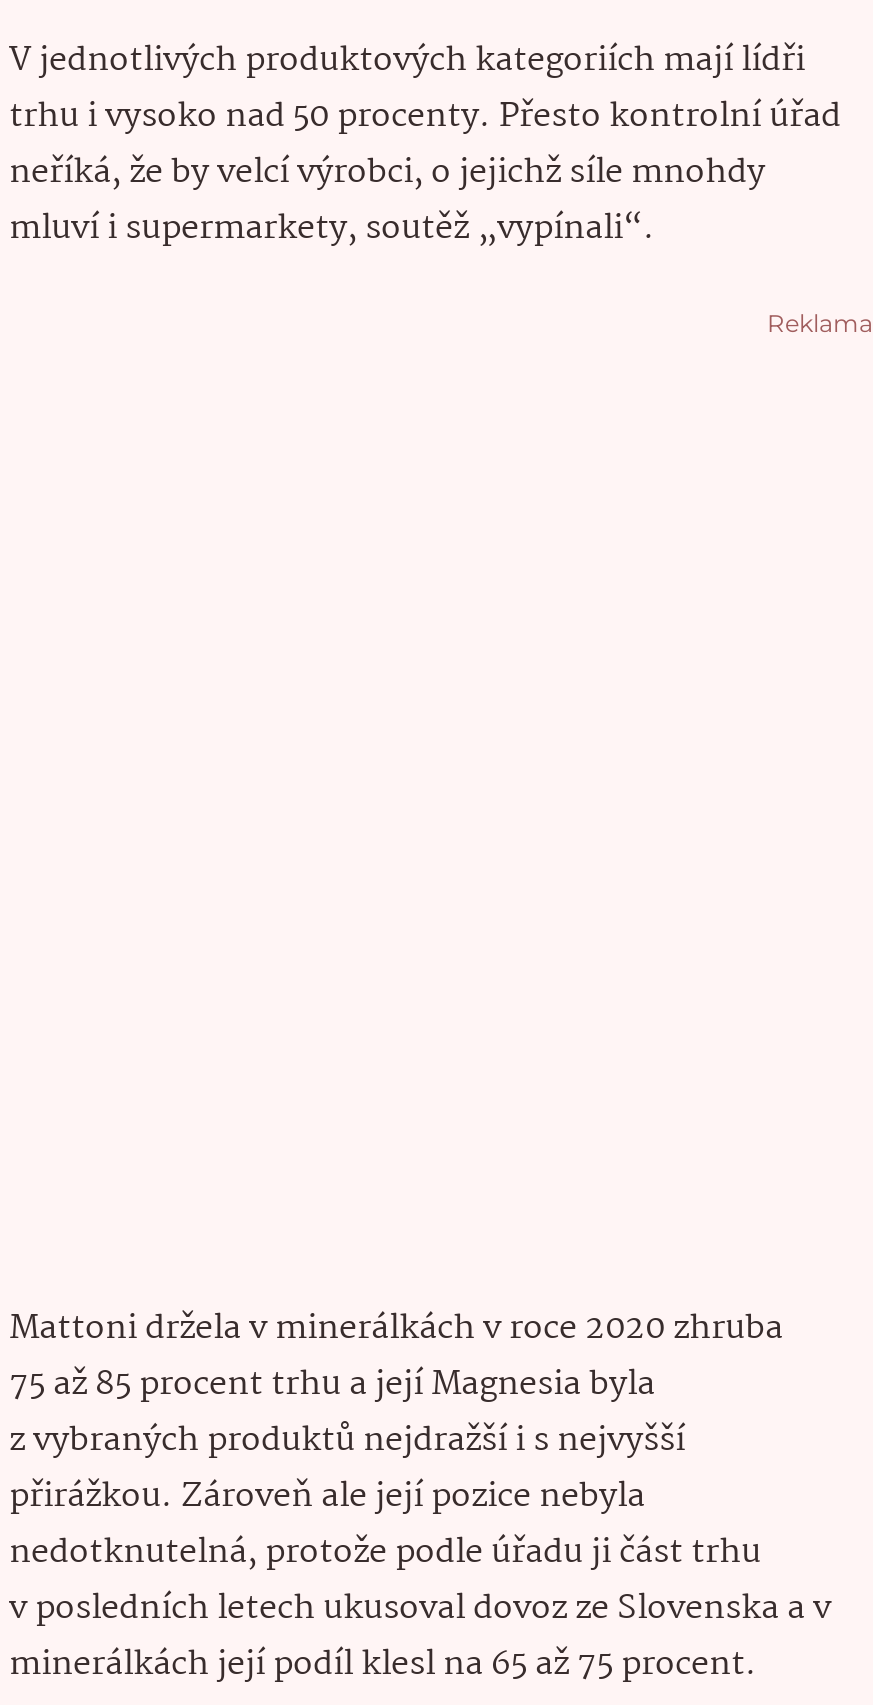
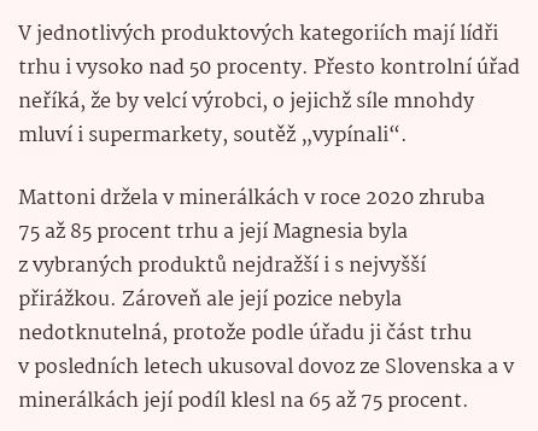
- Reklama
